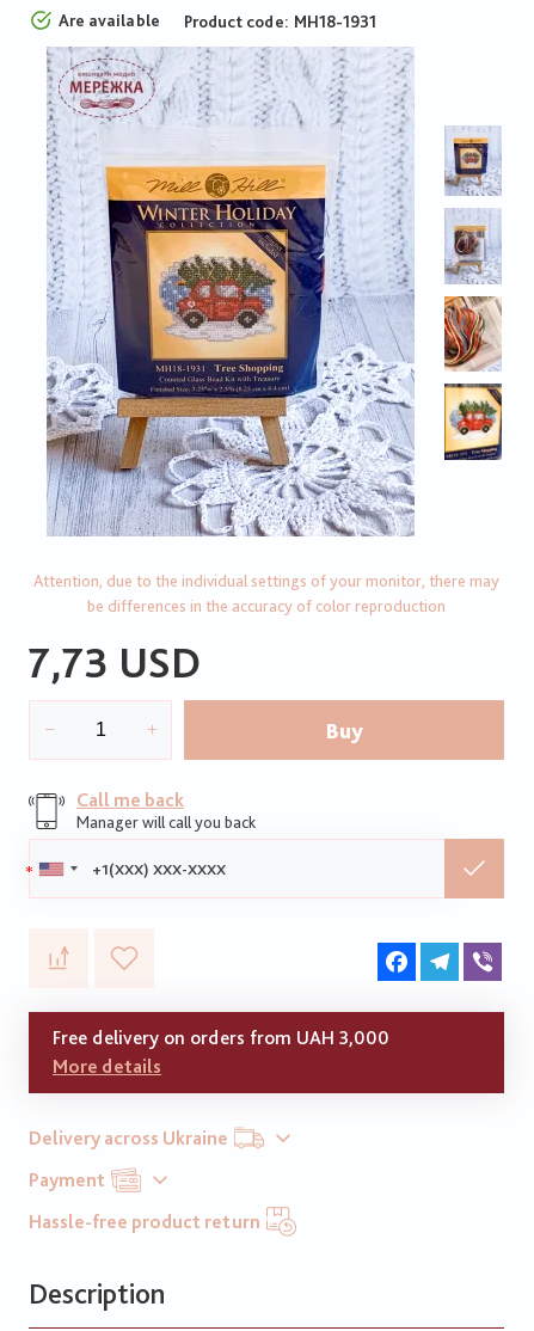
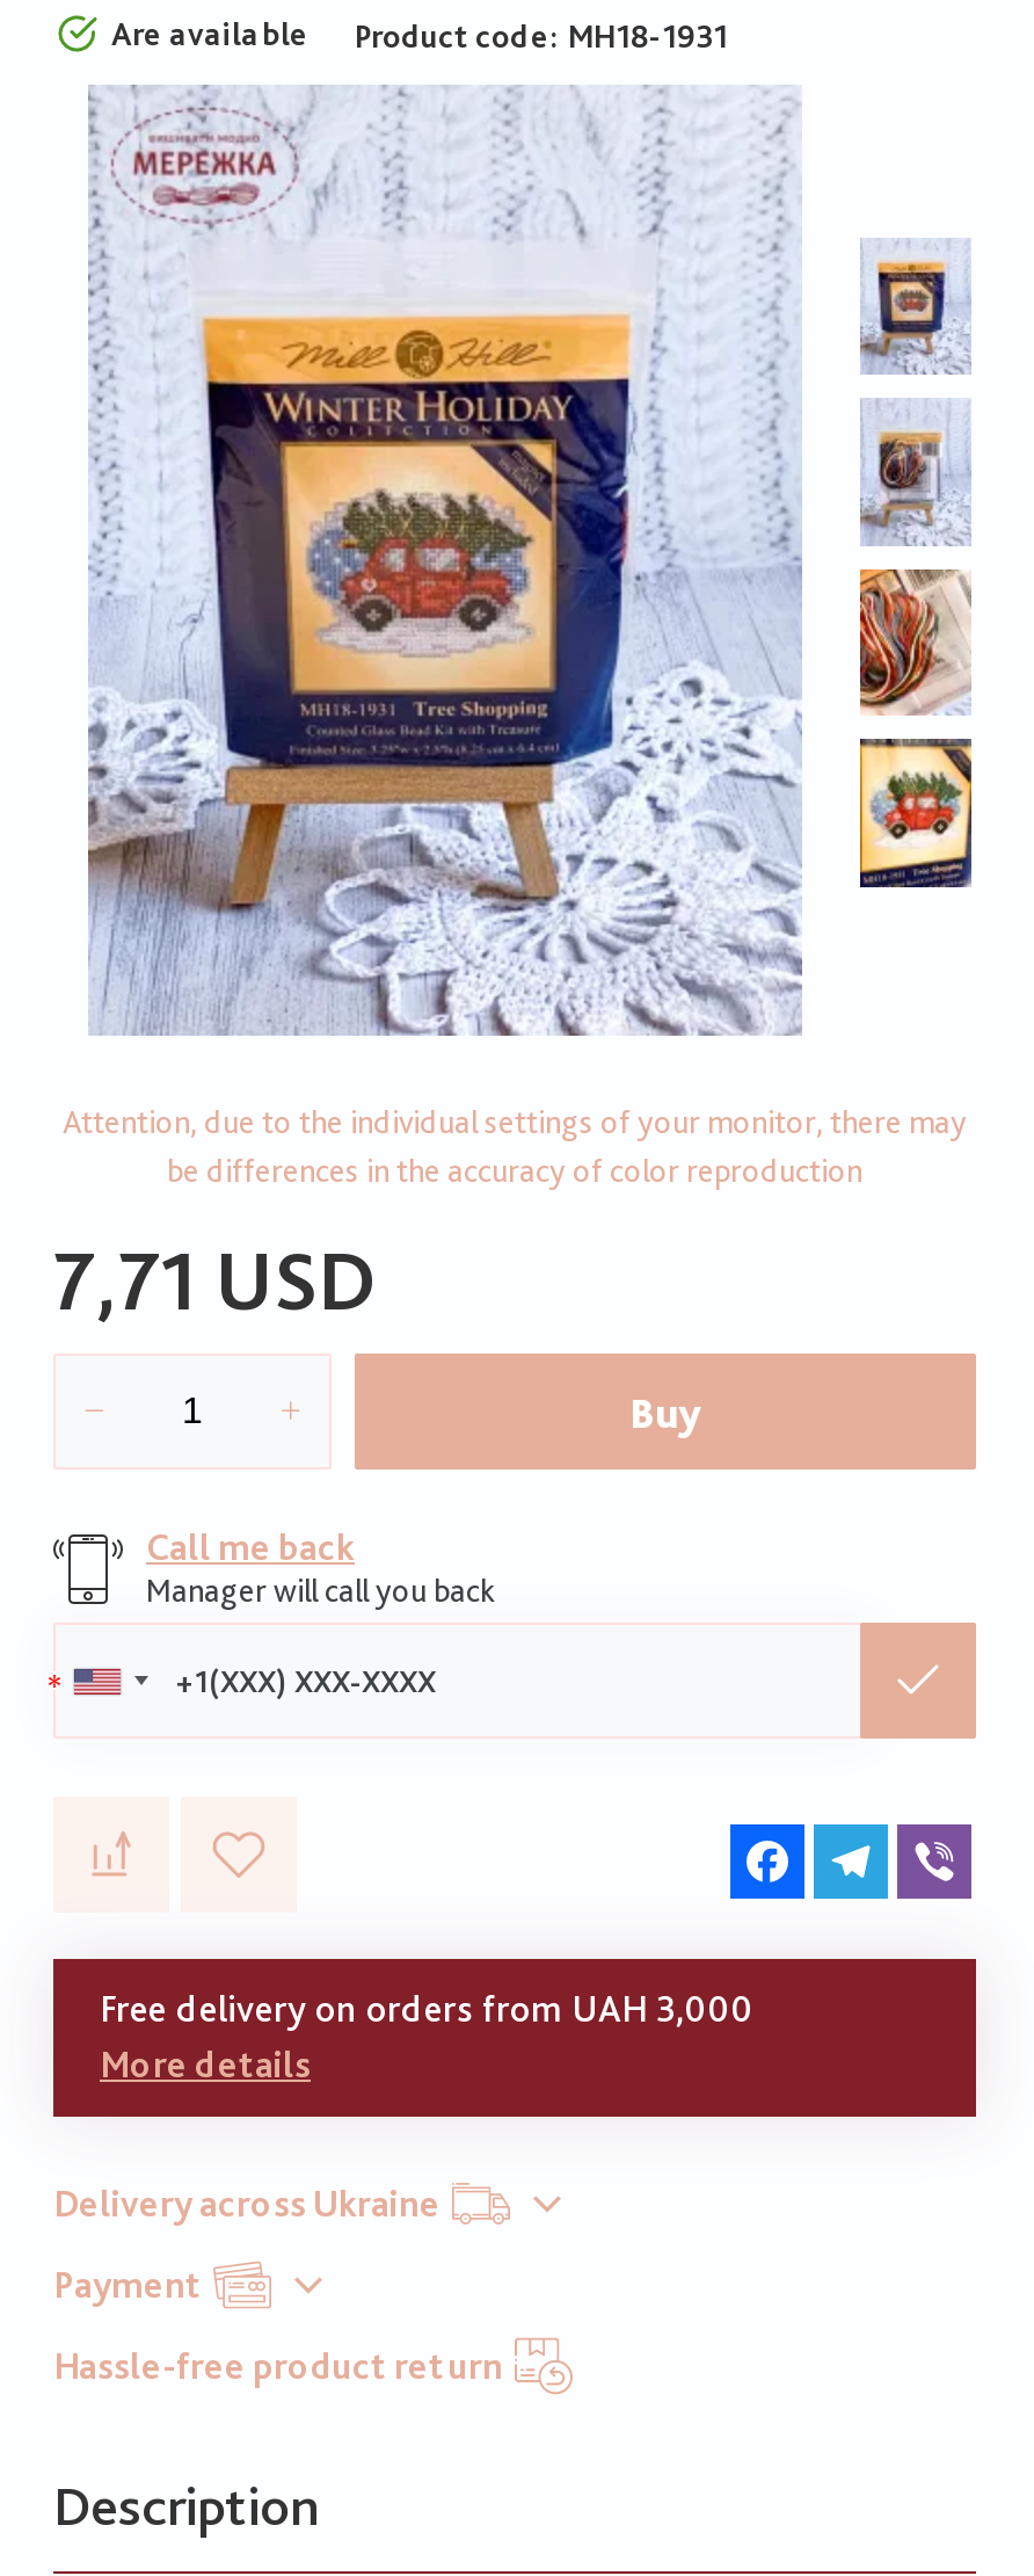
- 7,73 USD
+ 7,71 USD
